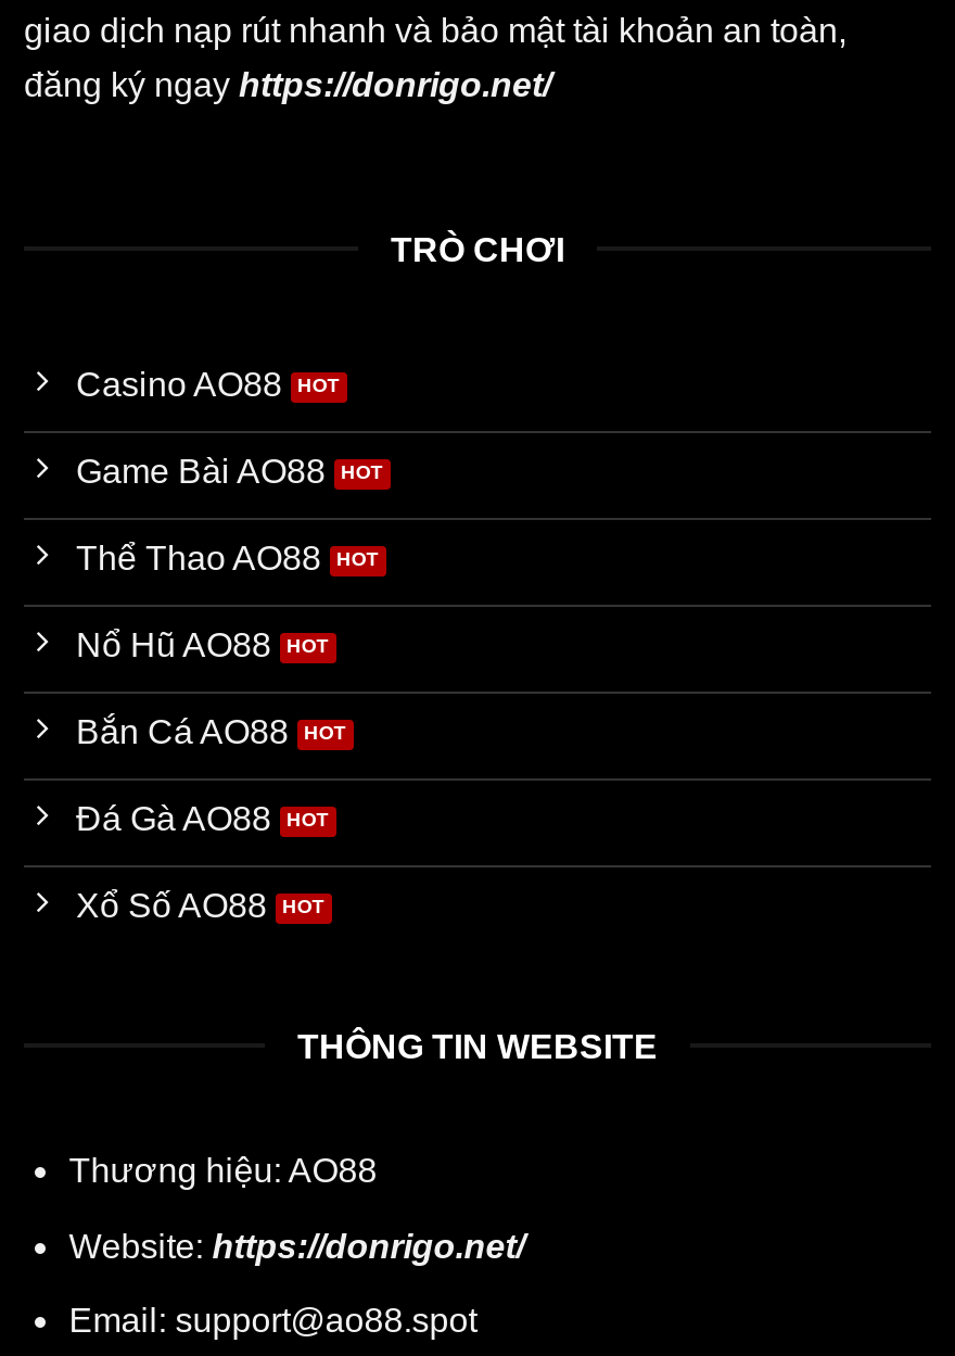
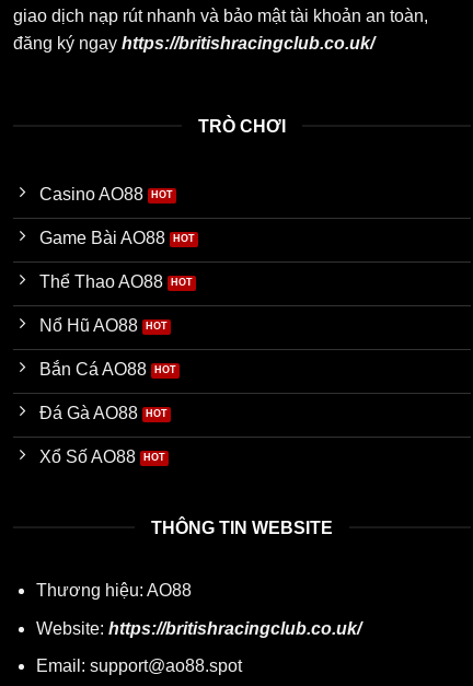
- đăng ký ngay https://donrigo.net/
+ đăng ký ngay https://britishracingclub.co.uk/

- Website: https://donrigo.net/
+ Website: https://britishracingclub.co.uk/
